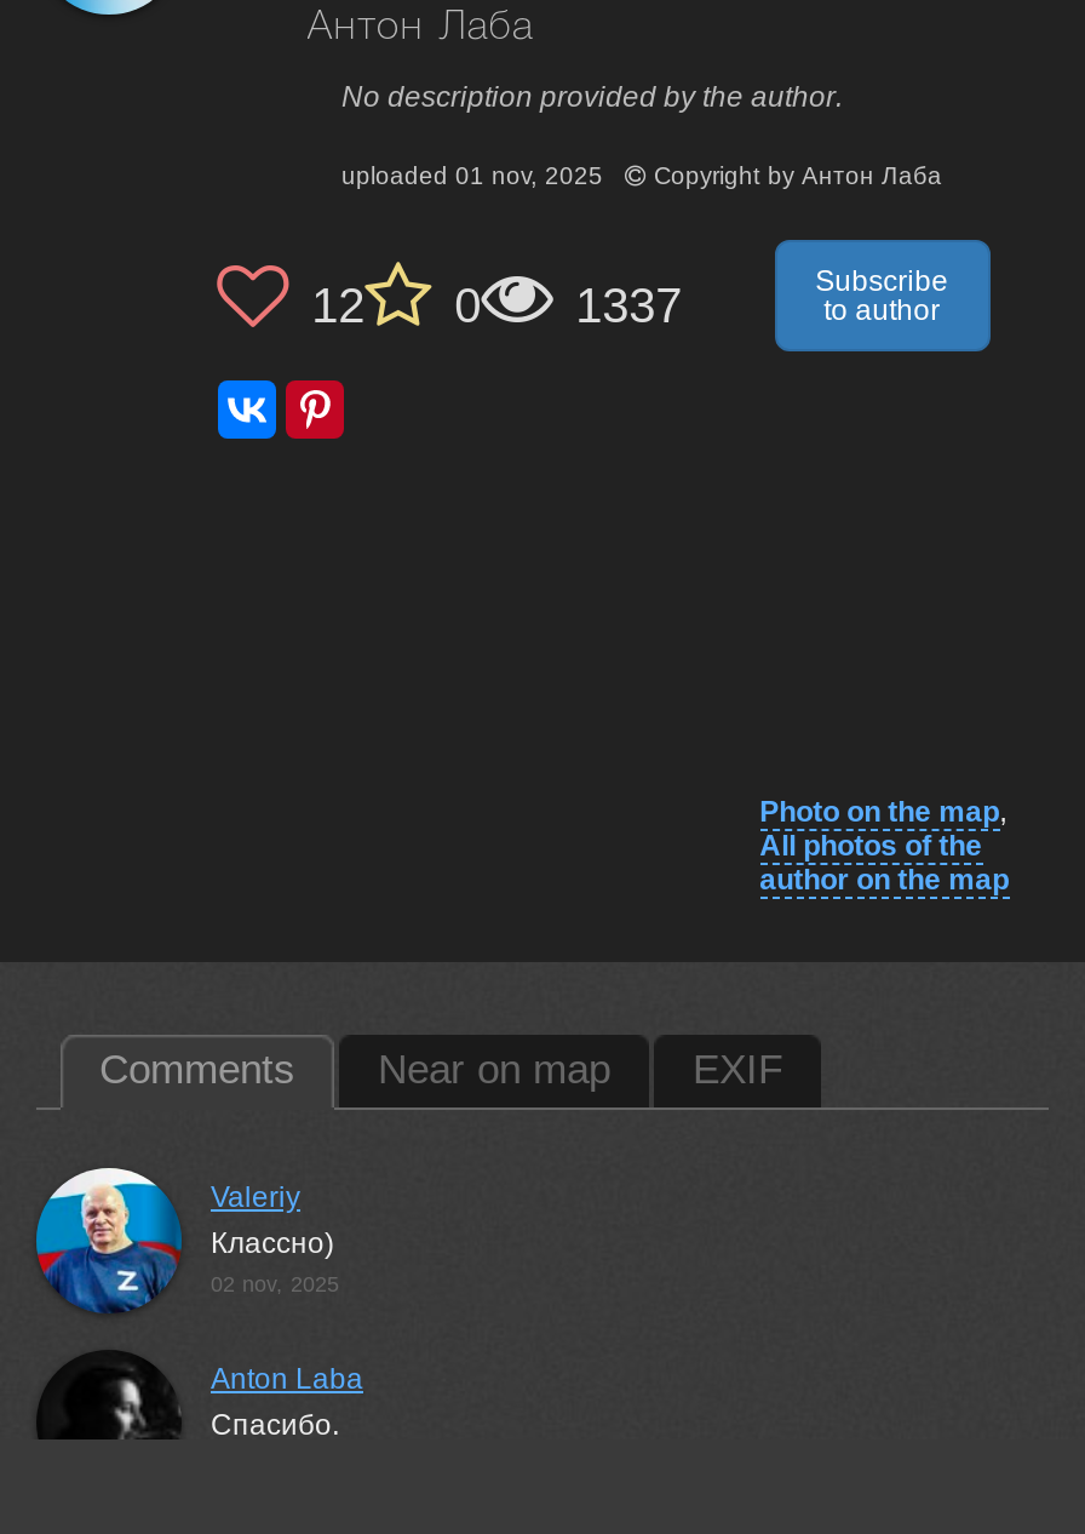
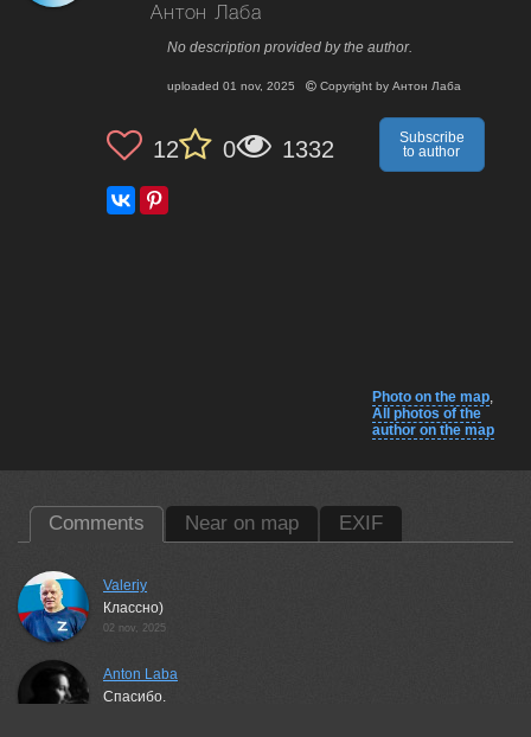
- 1337
+ 1332
